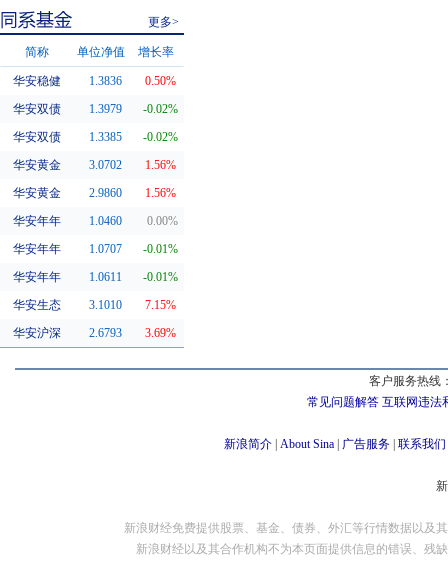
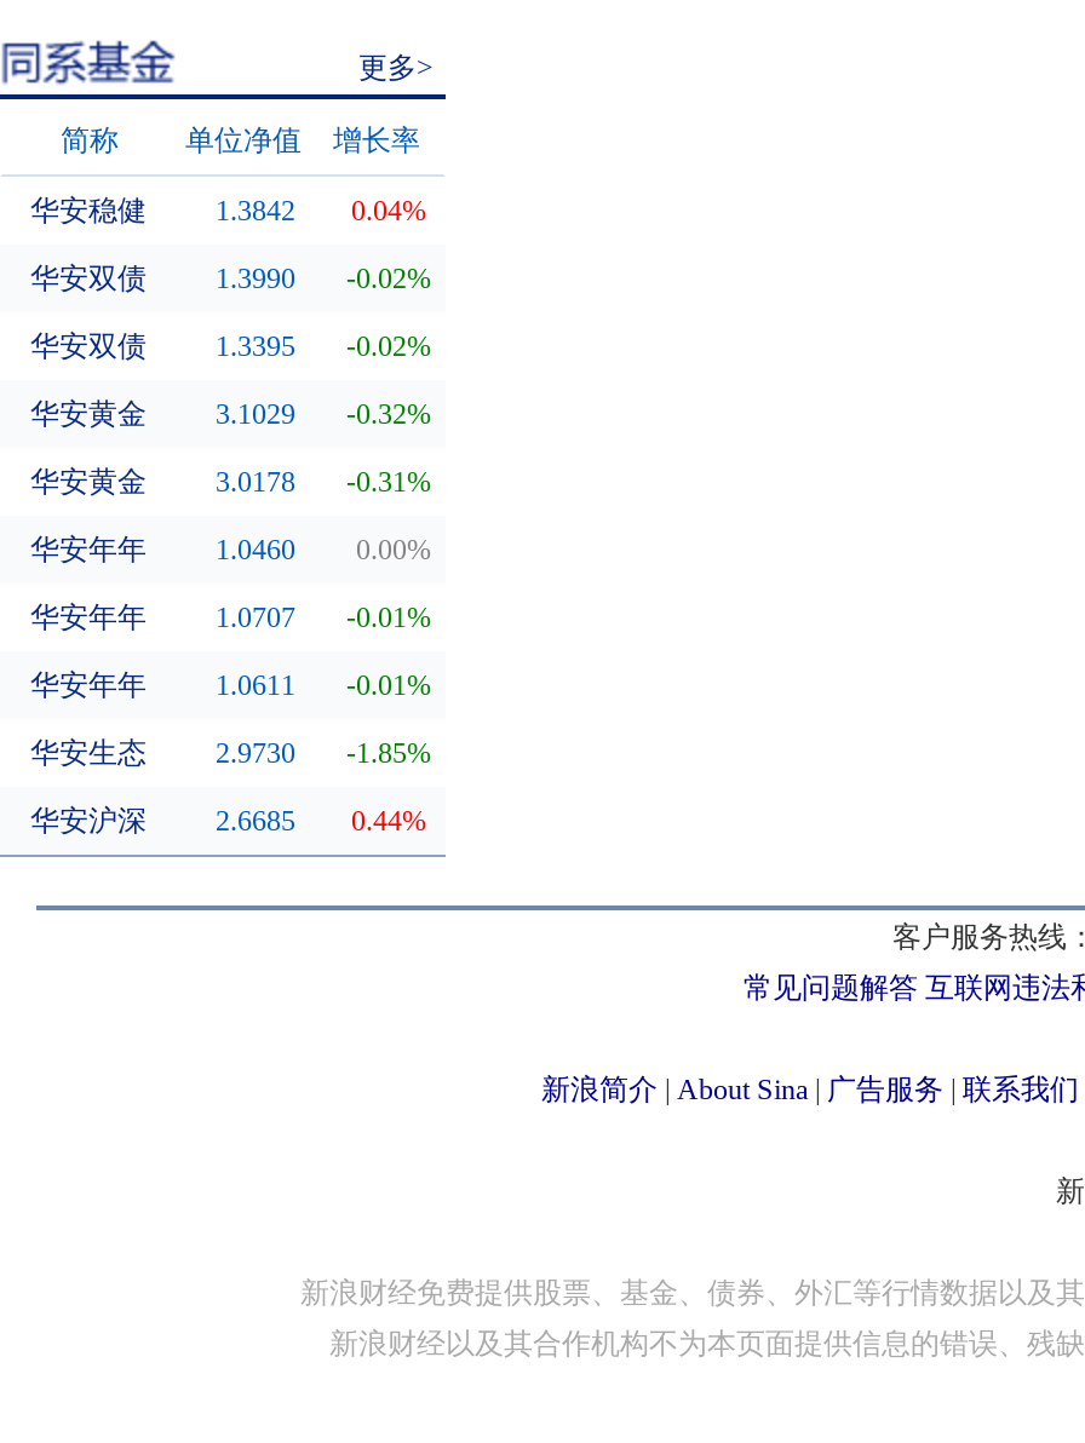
- 1.3836
+ 1.3842

- 0.50%
+ 0.04%

- 1.3979 -0.02%
+ 1.3990 -0.02%

- 1.3385 -0.02%
+ 1.3395 -0.02%

- 3.0702
+ 3.1029

- 1.56%
+ -0.32%

- 2.9860
+ 3.0178

- 1.56%
+ -0.31%

- 3.1010
+ 2.9730

- 7.15%
+ -1.85%

- 2.6793
+ 2.6685

- 3.69%
+ 0.44%
